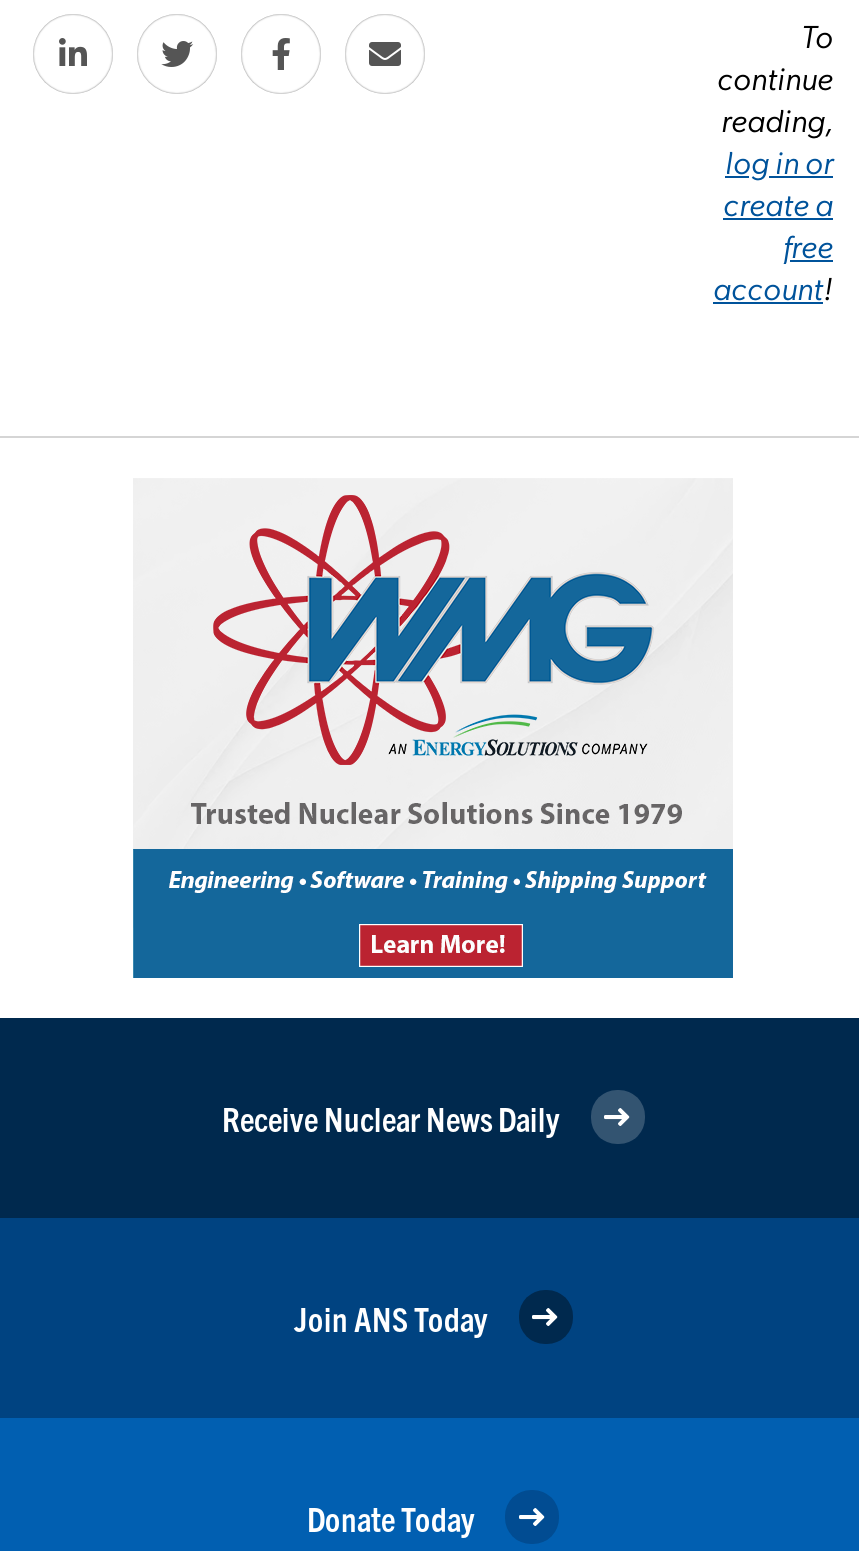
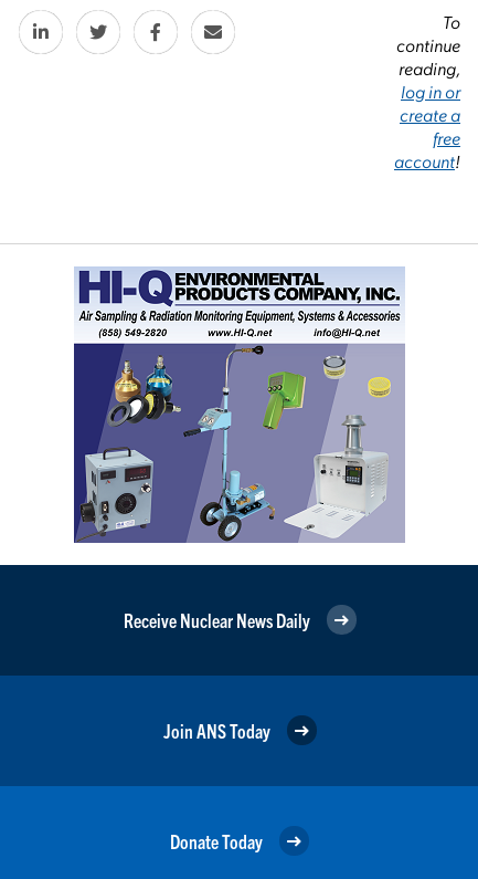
- [image]
+ [image]
